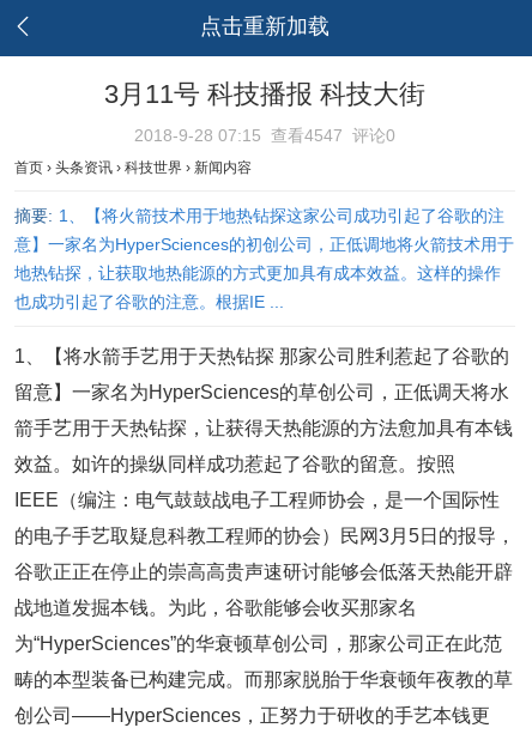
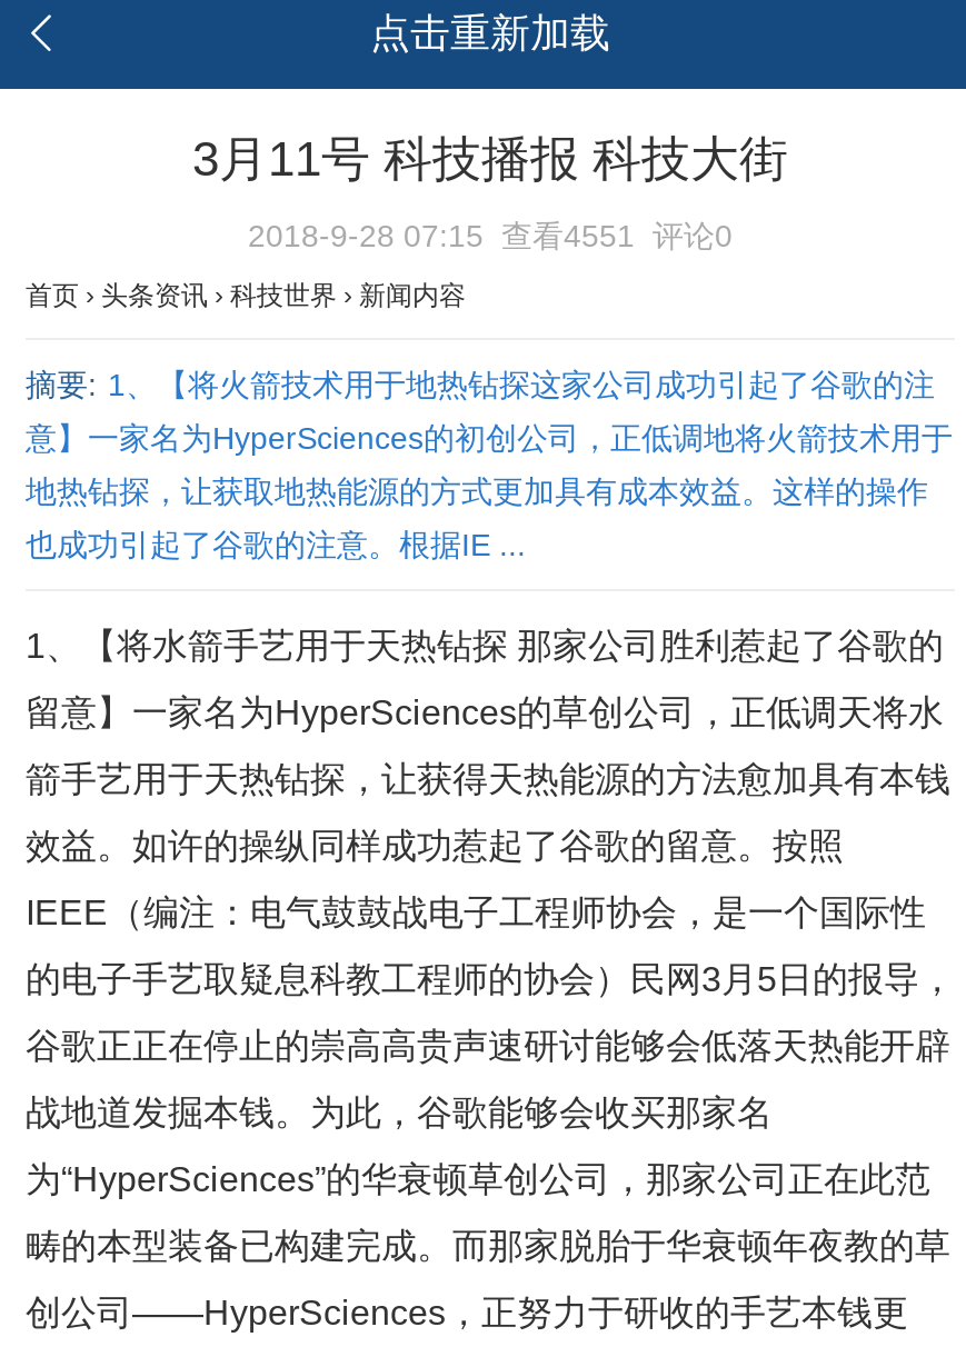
- 2018-9-28 07:15 查看4547 评论0
+ 2018-9-28 07:15 查看4551 评论0
